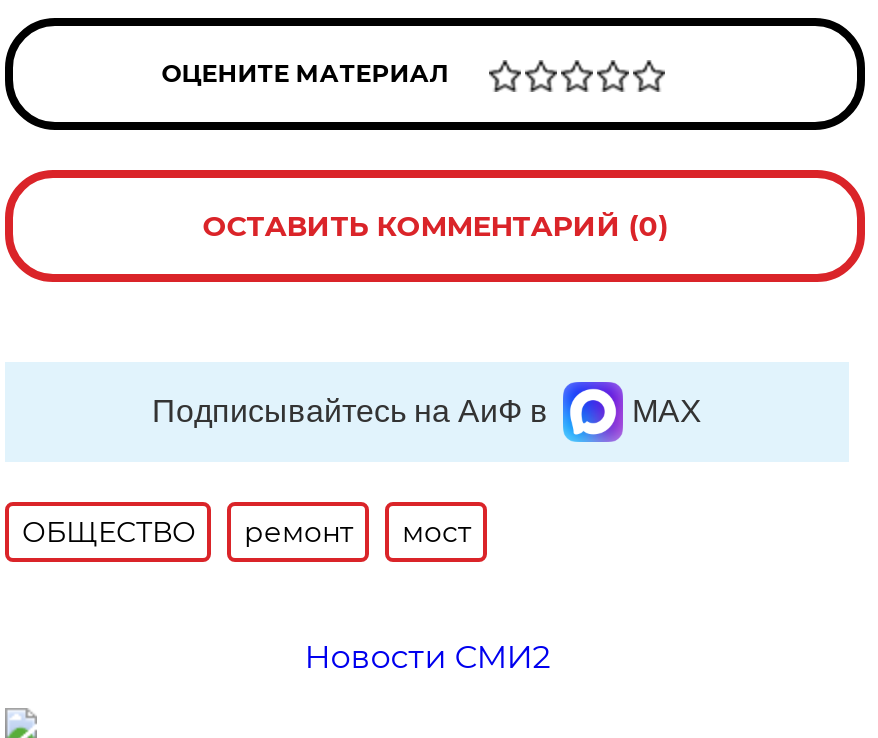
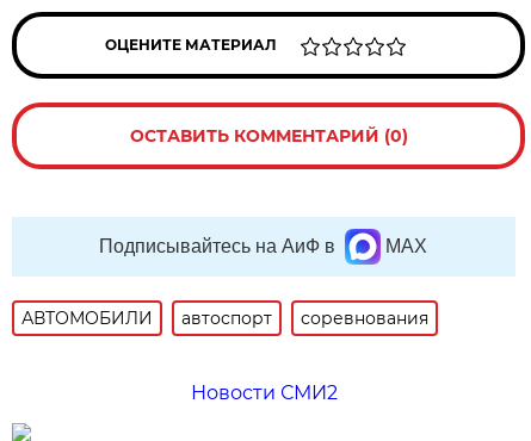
- ОБЩЕСТВО
- ремонт
- мост
+ АВТОМОБИЛИ
+ автоспорт
+ соревнования
